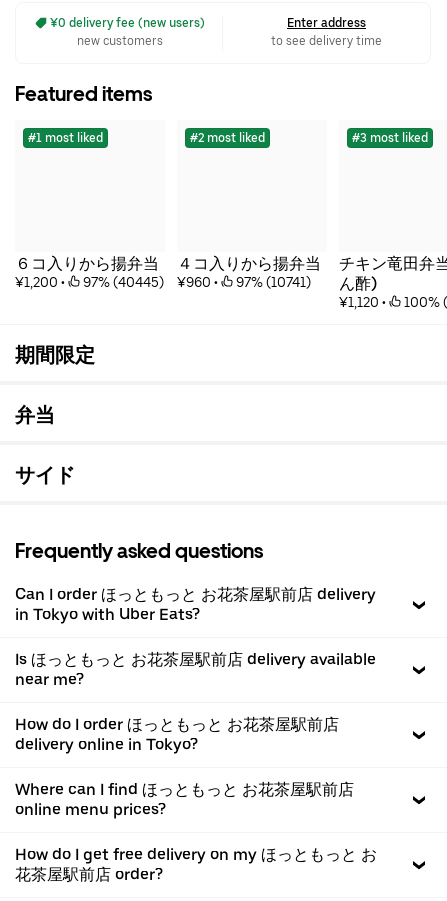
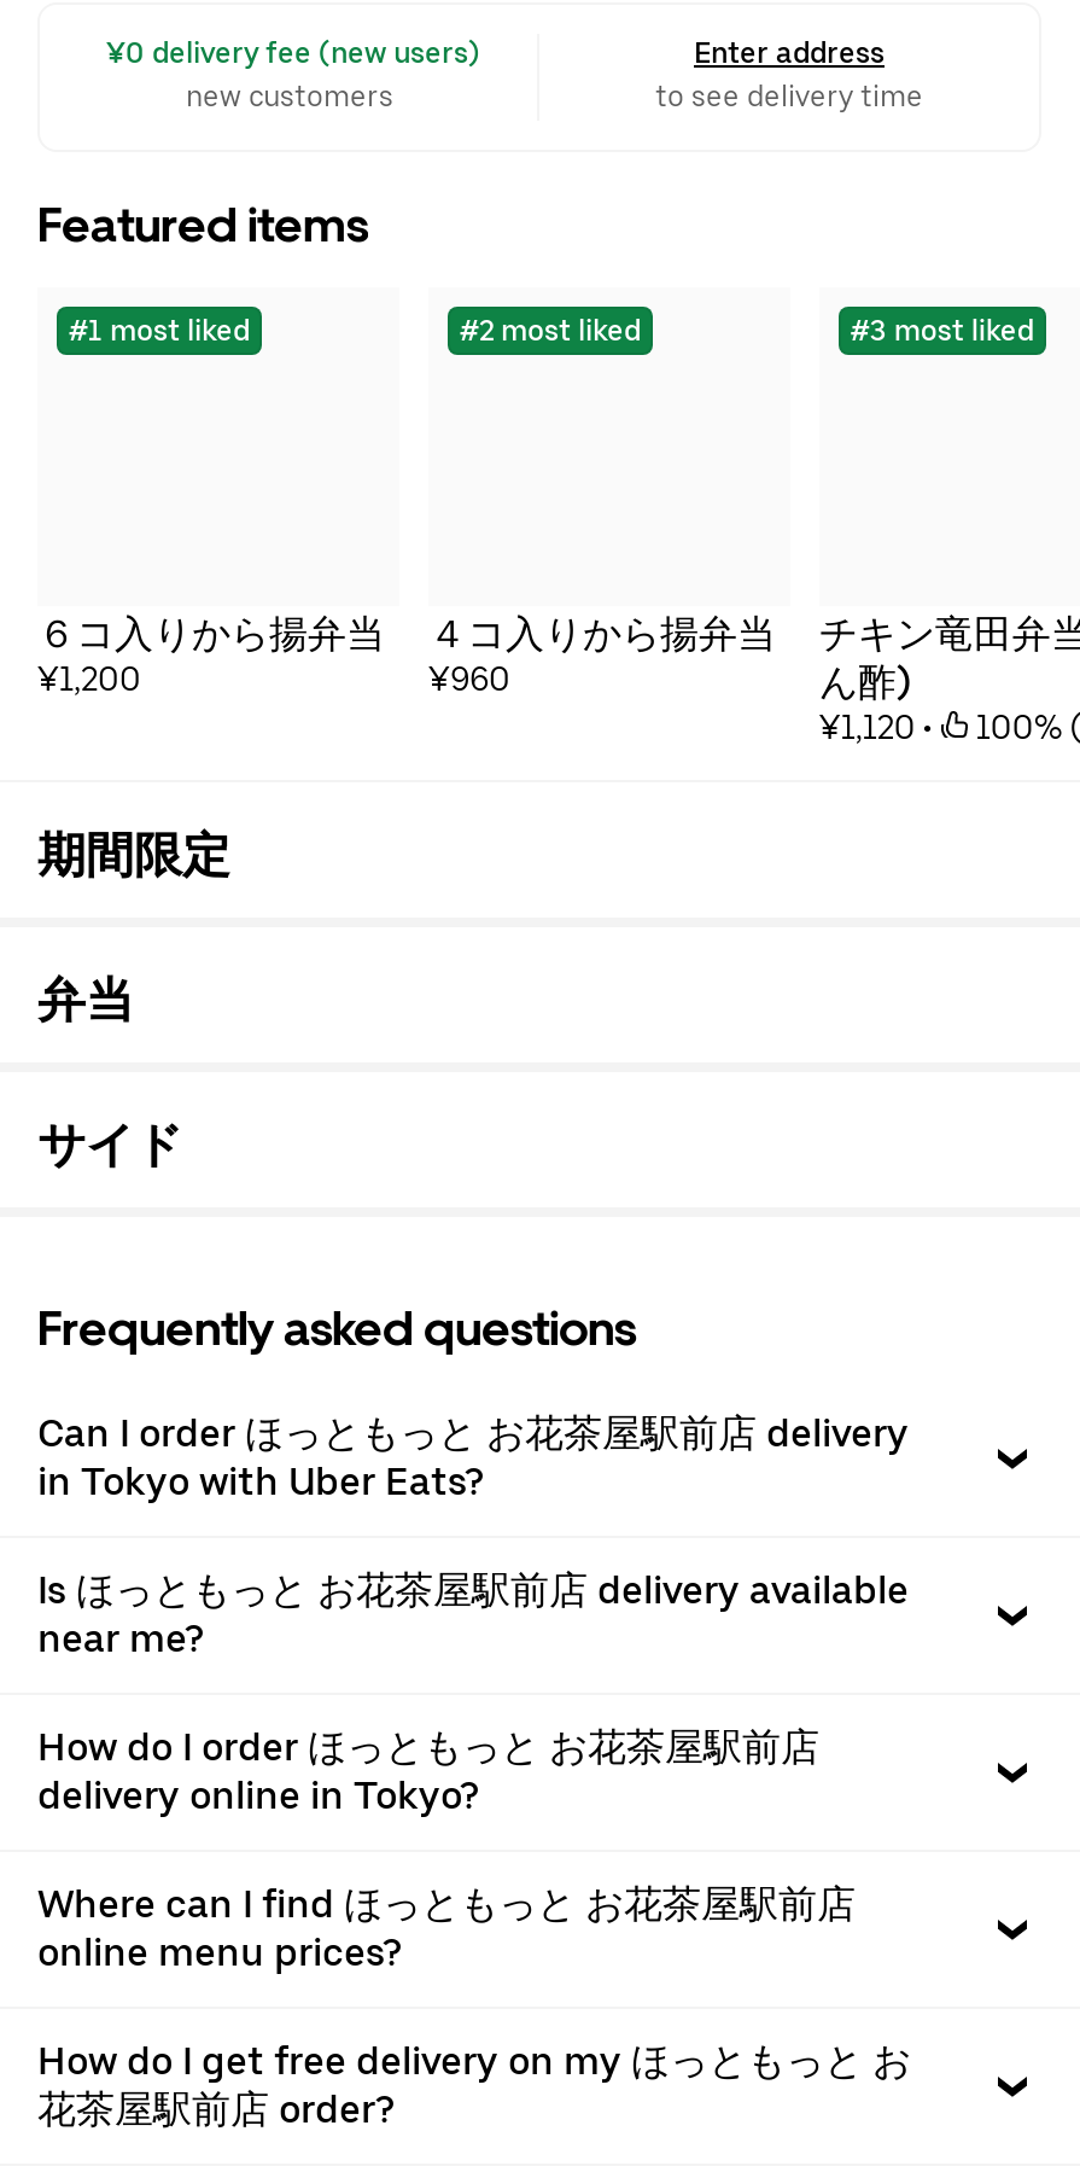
- ¥1,200 •
- 97% (40445)
+ ¥1,200

- ¥960 •
- 97% (10741)
+ ¥960
